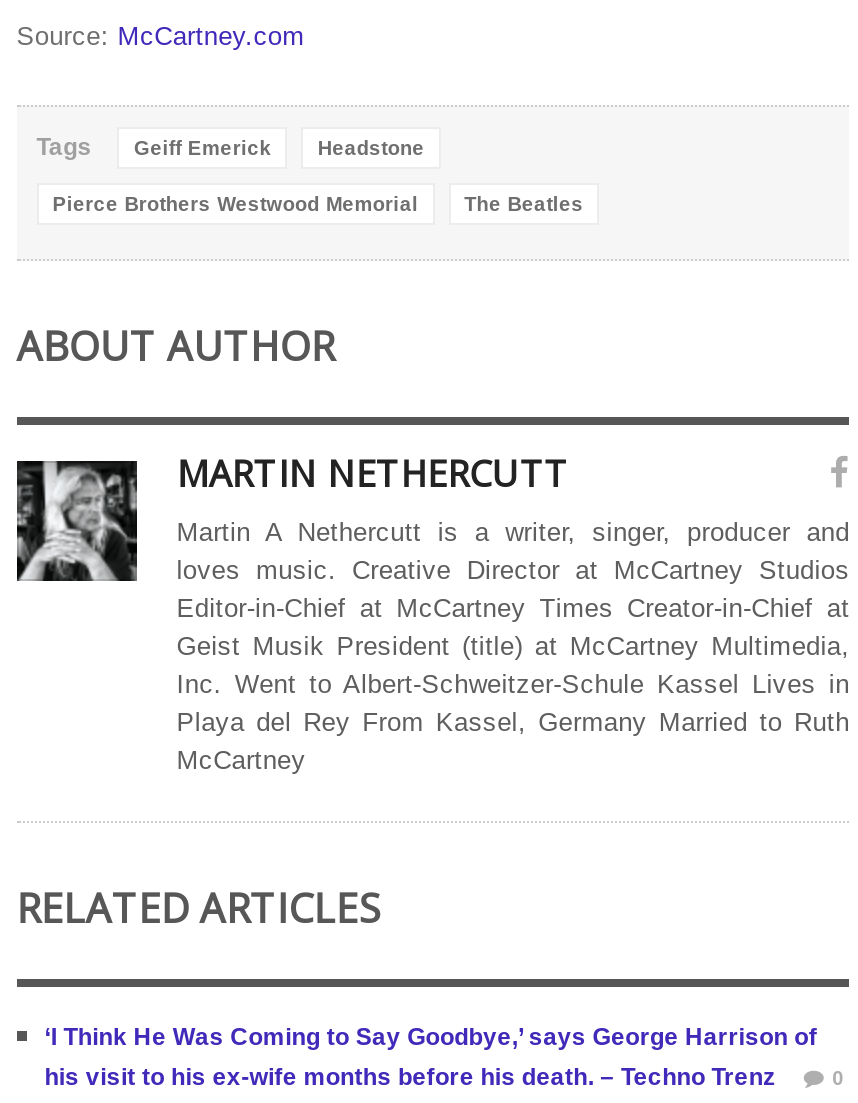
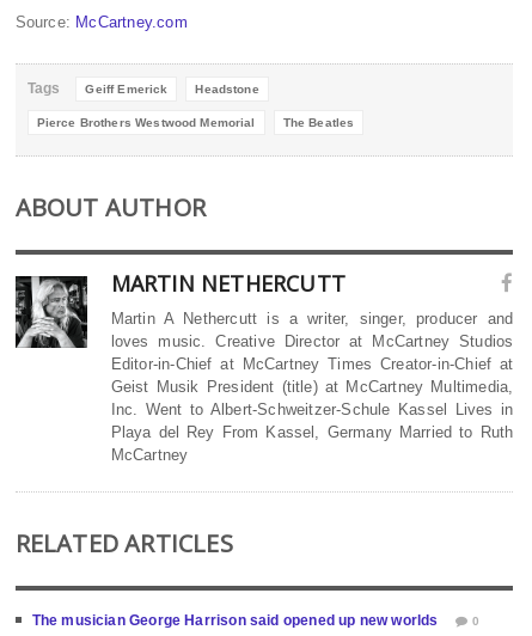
- ‘I Think He Was Coming to Say Goodbye,’ says George Harrison of
- his visit to his ex-wife months before his death. – Techno Trenz
+ The musician George Harrison said opened up new worlds
